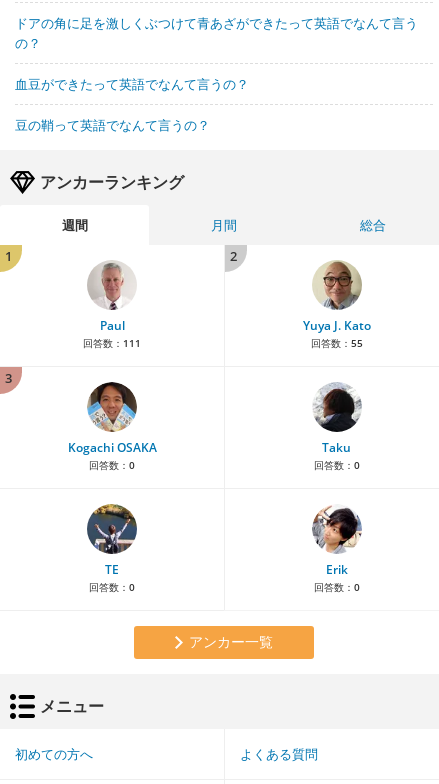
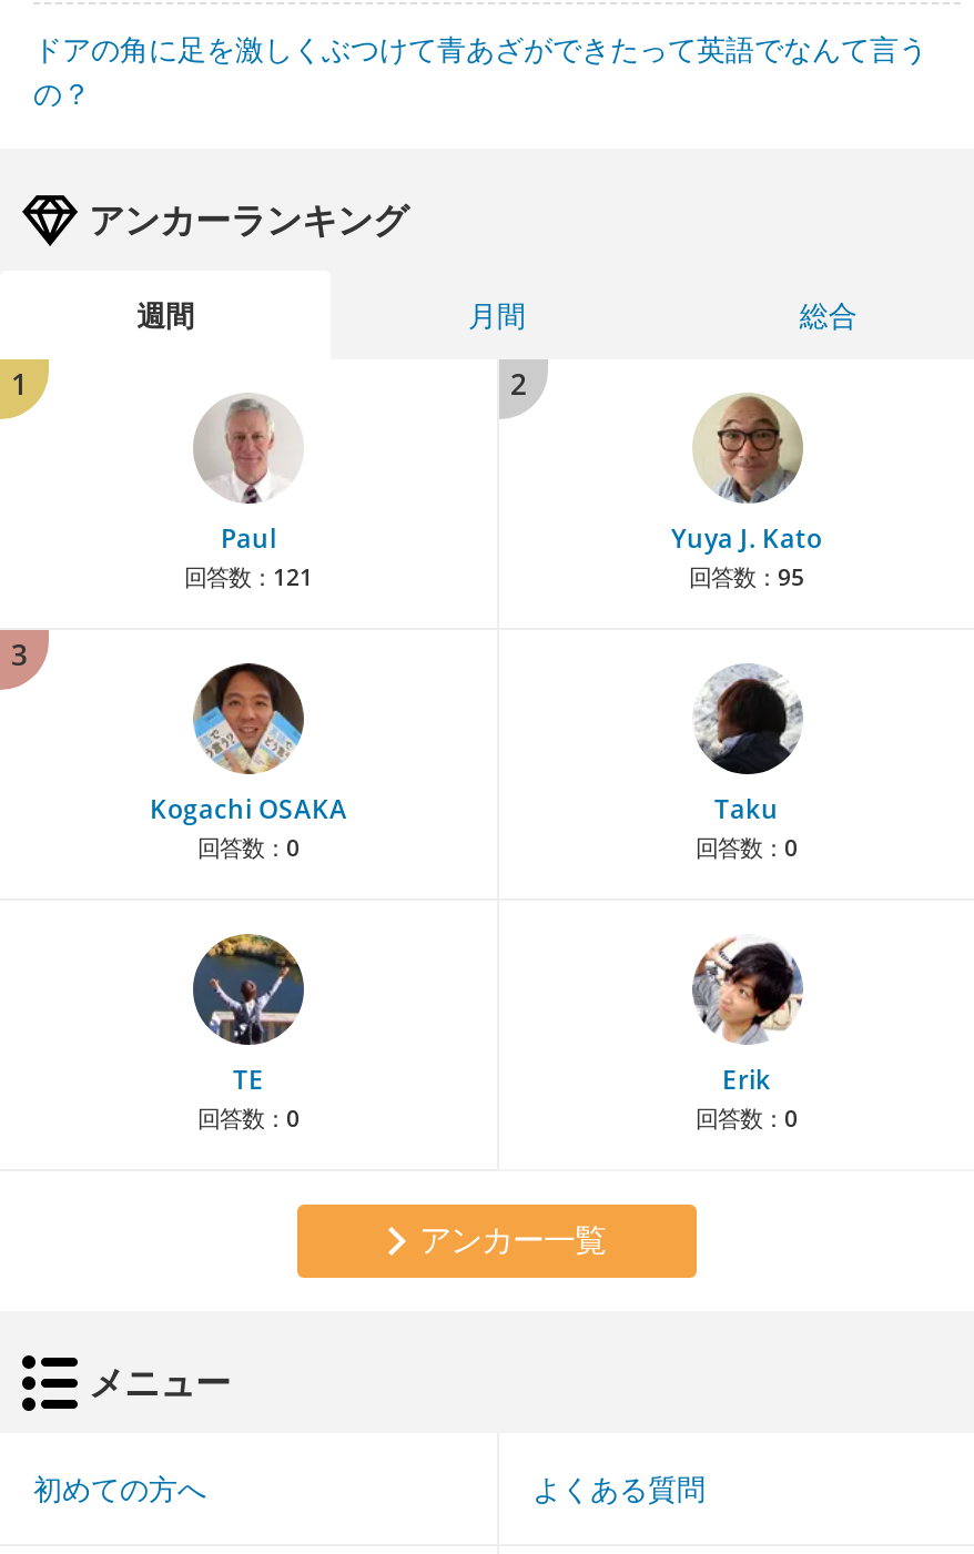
- 血豆ができたって英語でなんて言うの？
- 豆の鞘って英語でなんて言うの？

- 回答数：111
+ 回答数：121

- 回答数：55
+ 回答数：95
